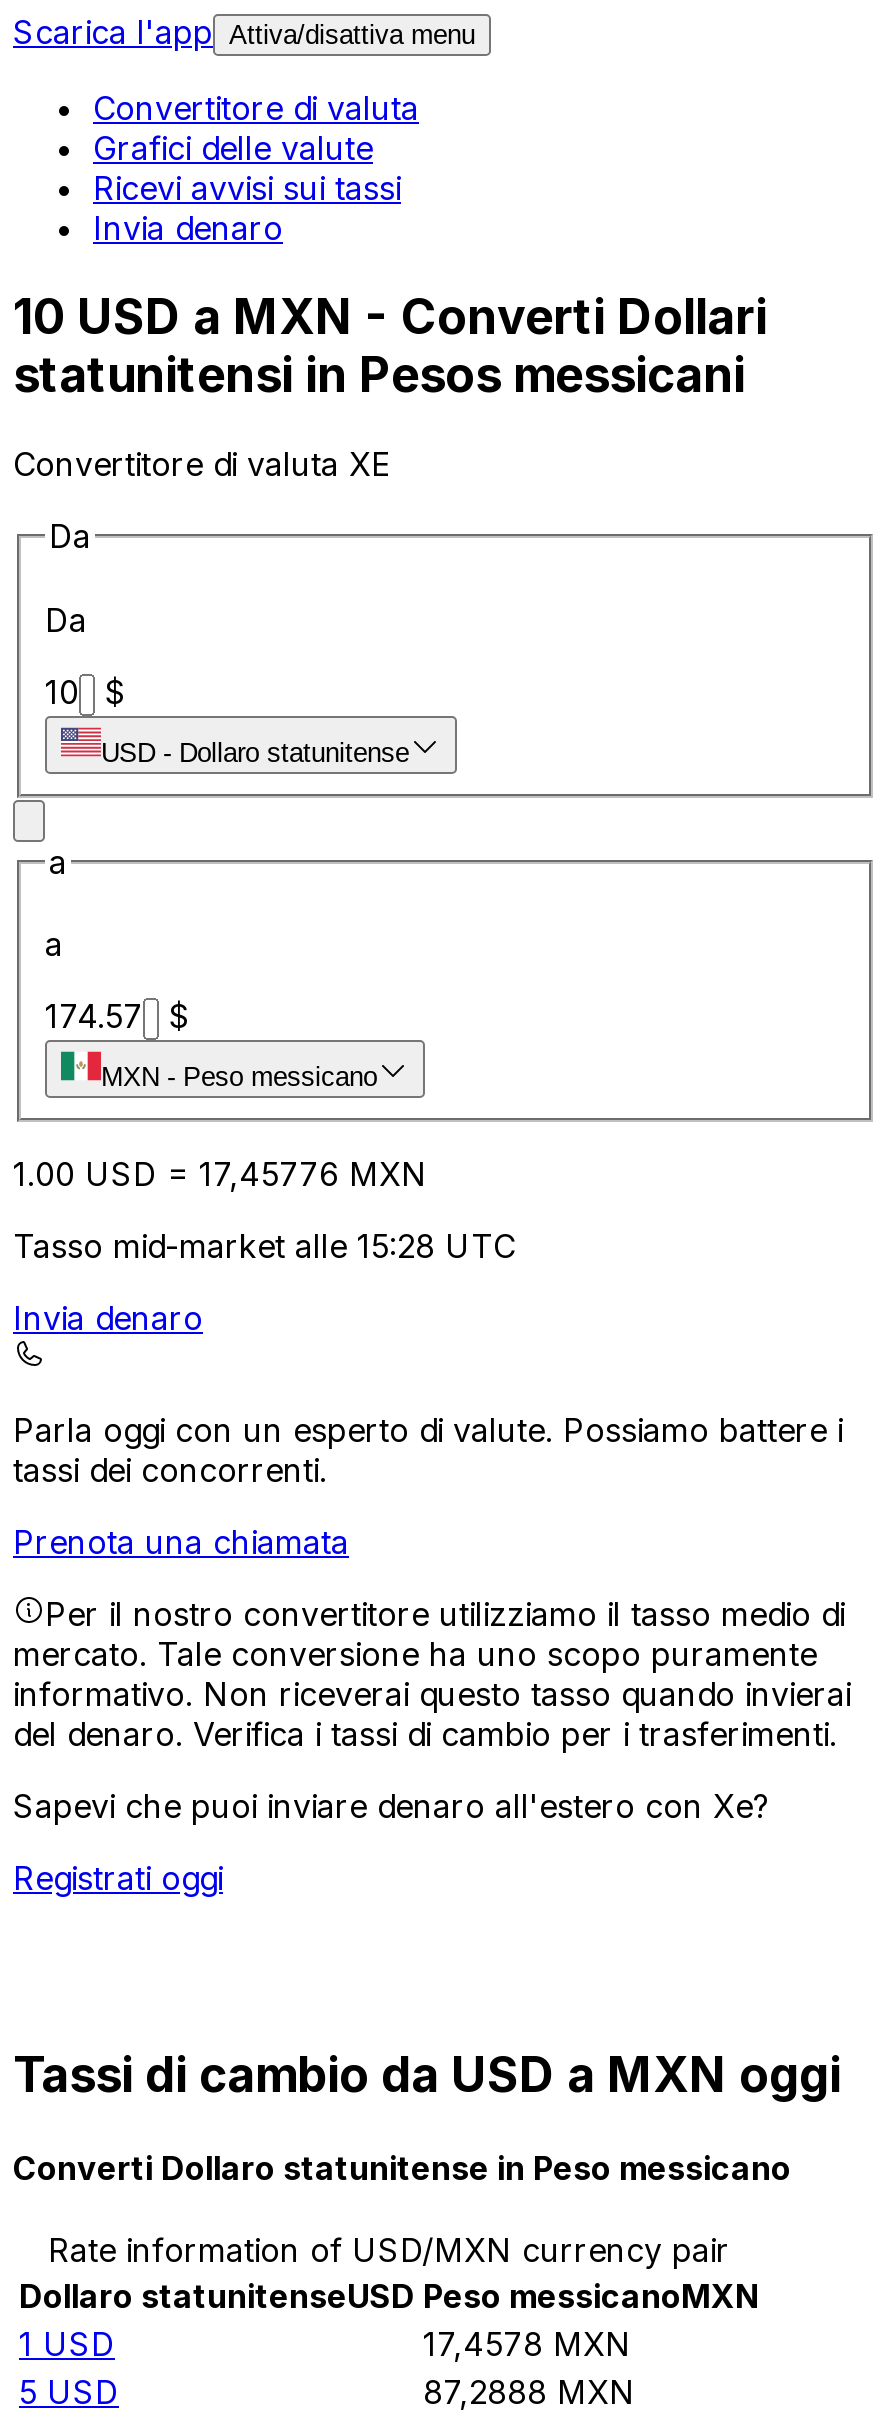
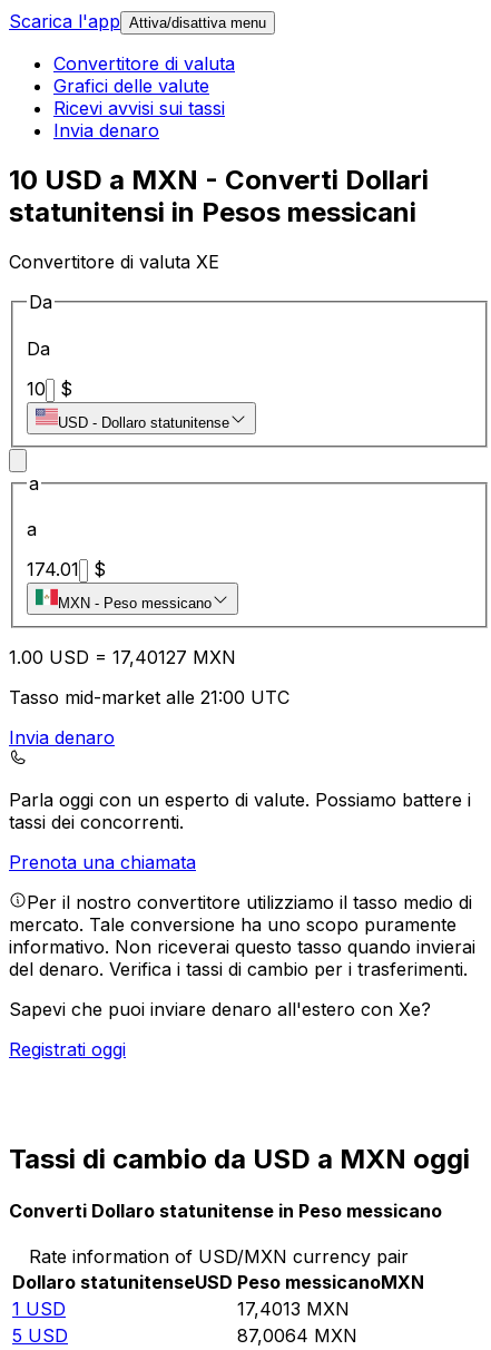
- 174.57 $
+ 174.01 $

- 1.00 USD = 17,45776 MXN
+ 1.00 USD = 17,40127 MXN

- Tasso mid-market alle 15:28 UTC
+ Tasso mid-market alle 21:00 UTC

- 17,4578 MXN
+ 17,4013 MXN

- 87,2888 MXN
+ 87,0064 MXN
